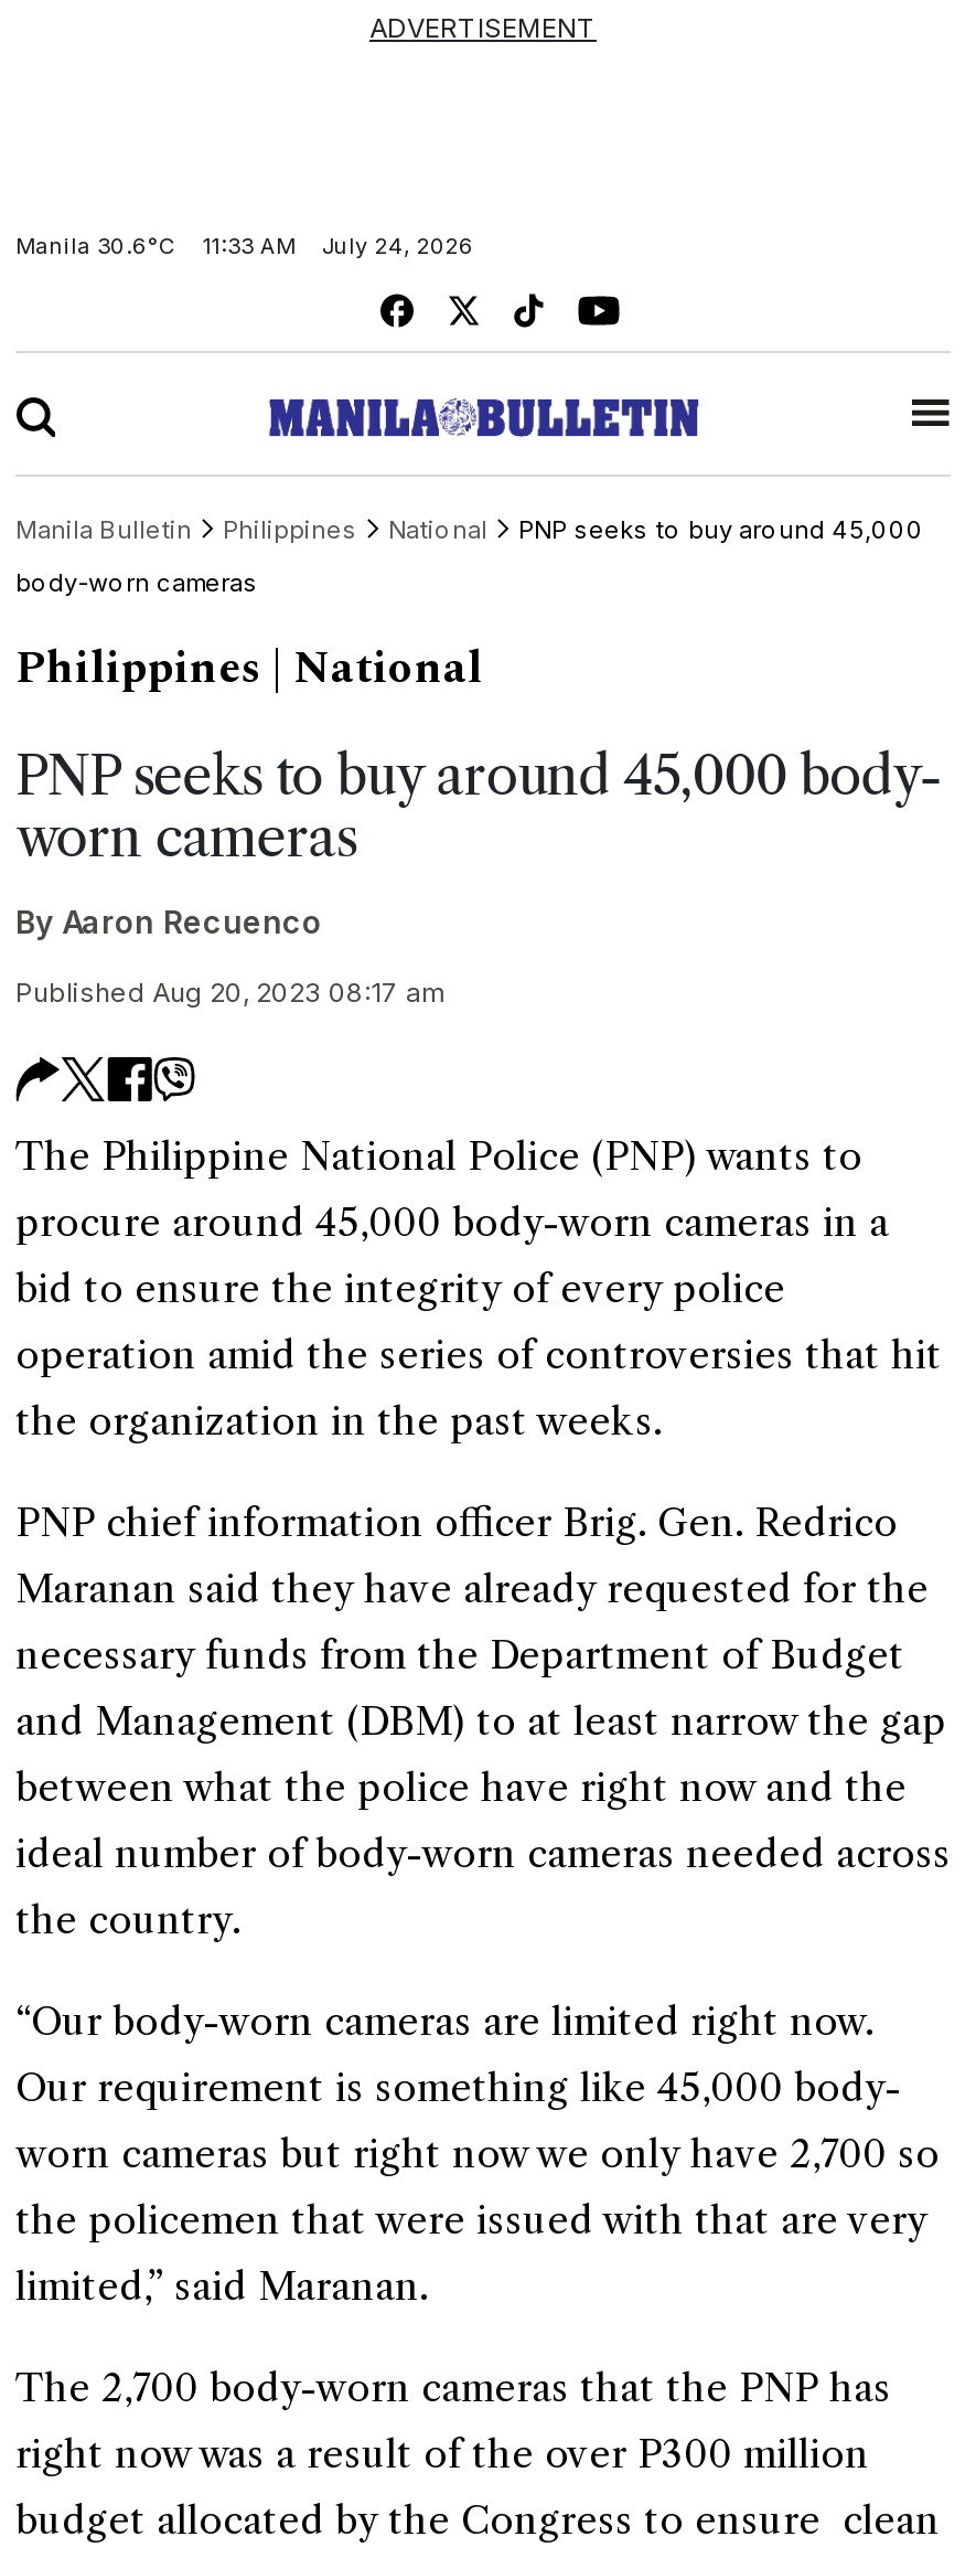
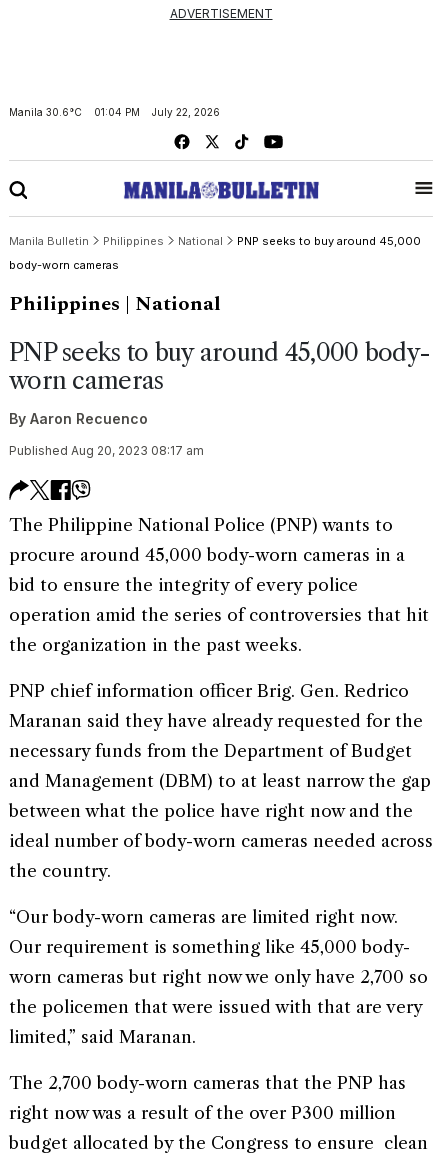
- 11:33 AM
- July 24, 2026
+ 01:04 PM
+ July 22, 2026
